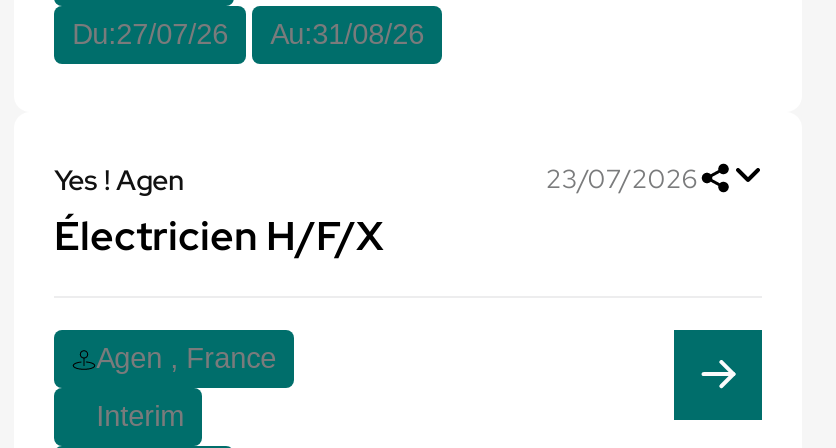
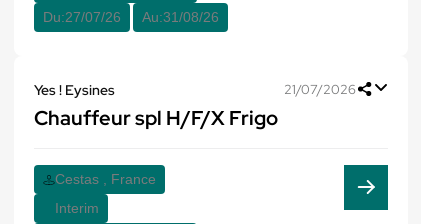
- Yes ! Agen
- 23/07/2026
- Électricien H/F/X
+ Yes ! Eysines
+ 21/07/2026
+ Chauffeur spl H/F/X Frigo

- Agen , France
+ Cestas , France
